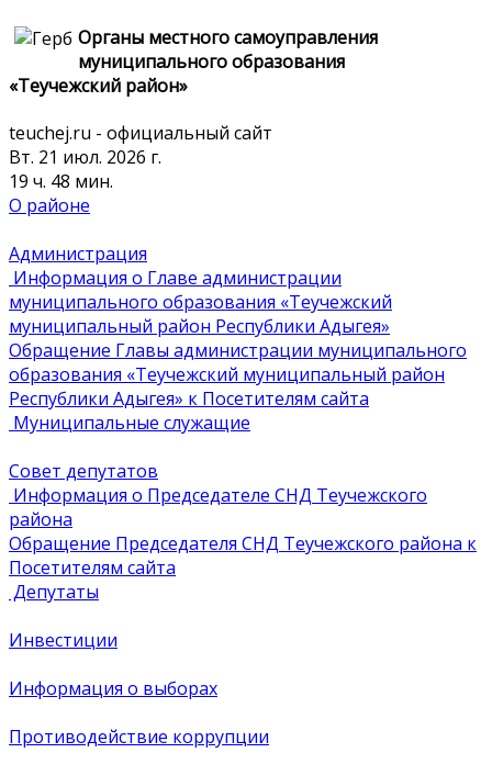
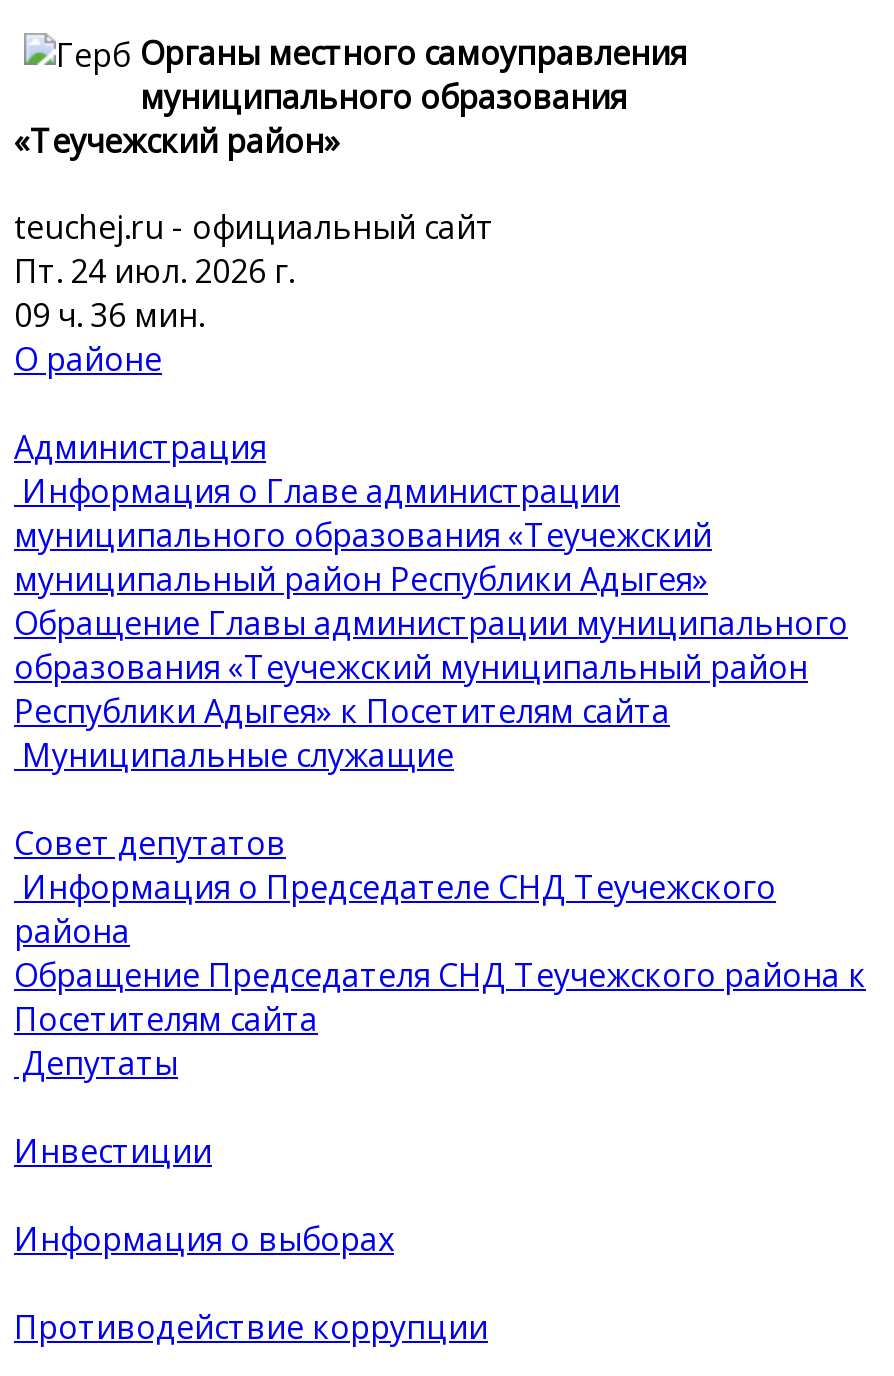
- Вт. 21 июл. 2026 г.
+ Пт. 24 июл. 2026 г.

- 19 ч. 48 мин.
+ 09 ч. 36 мин.
